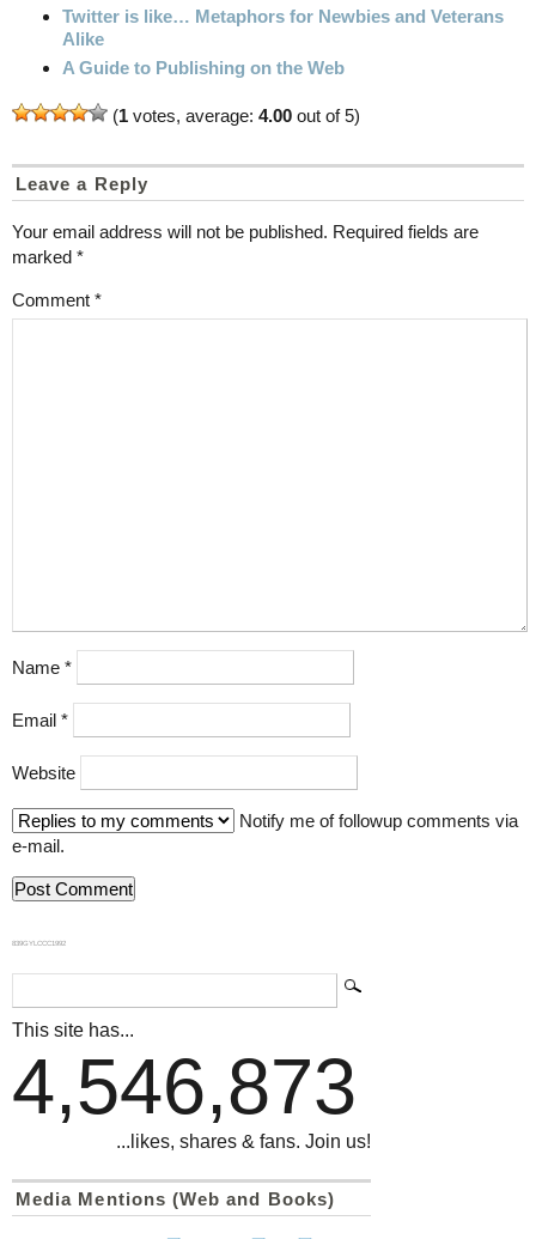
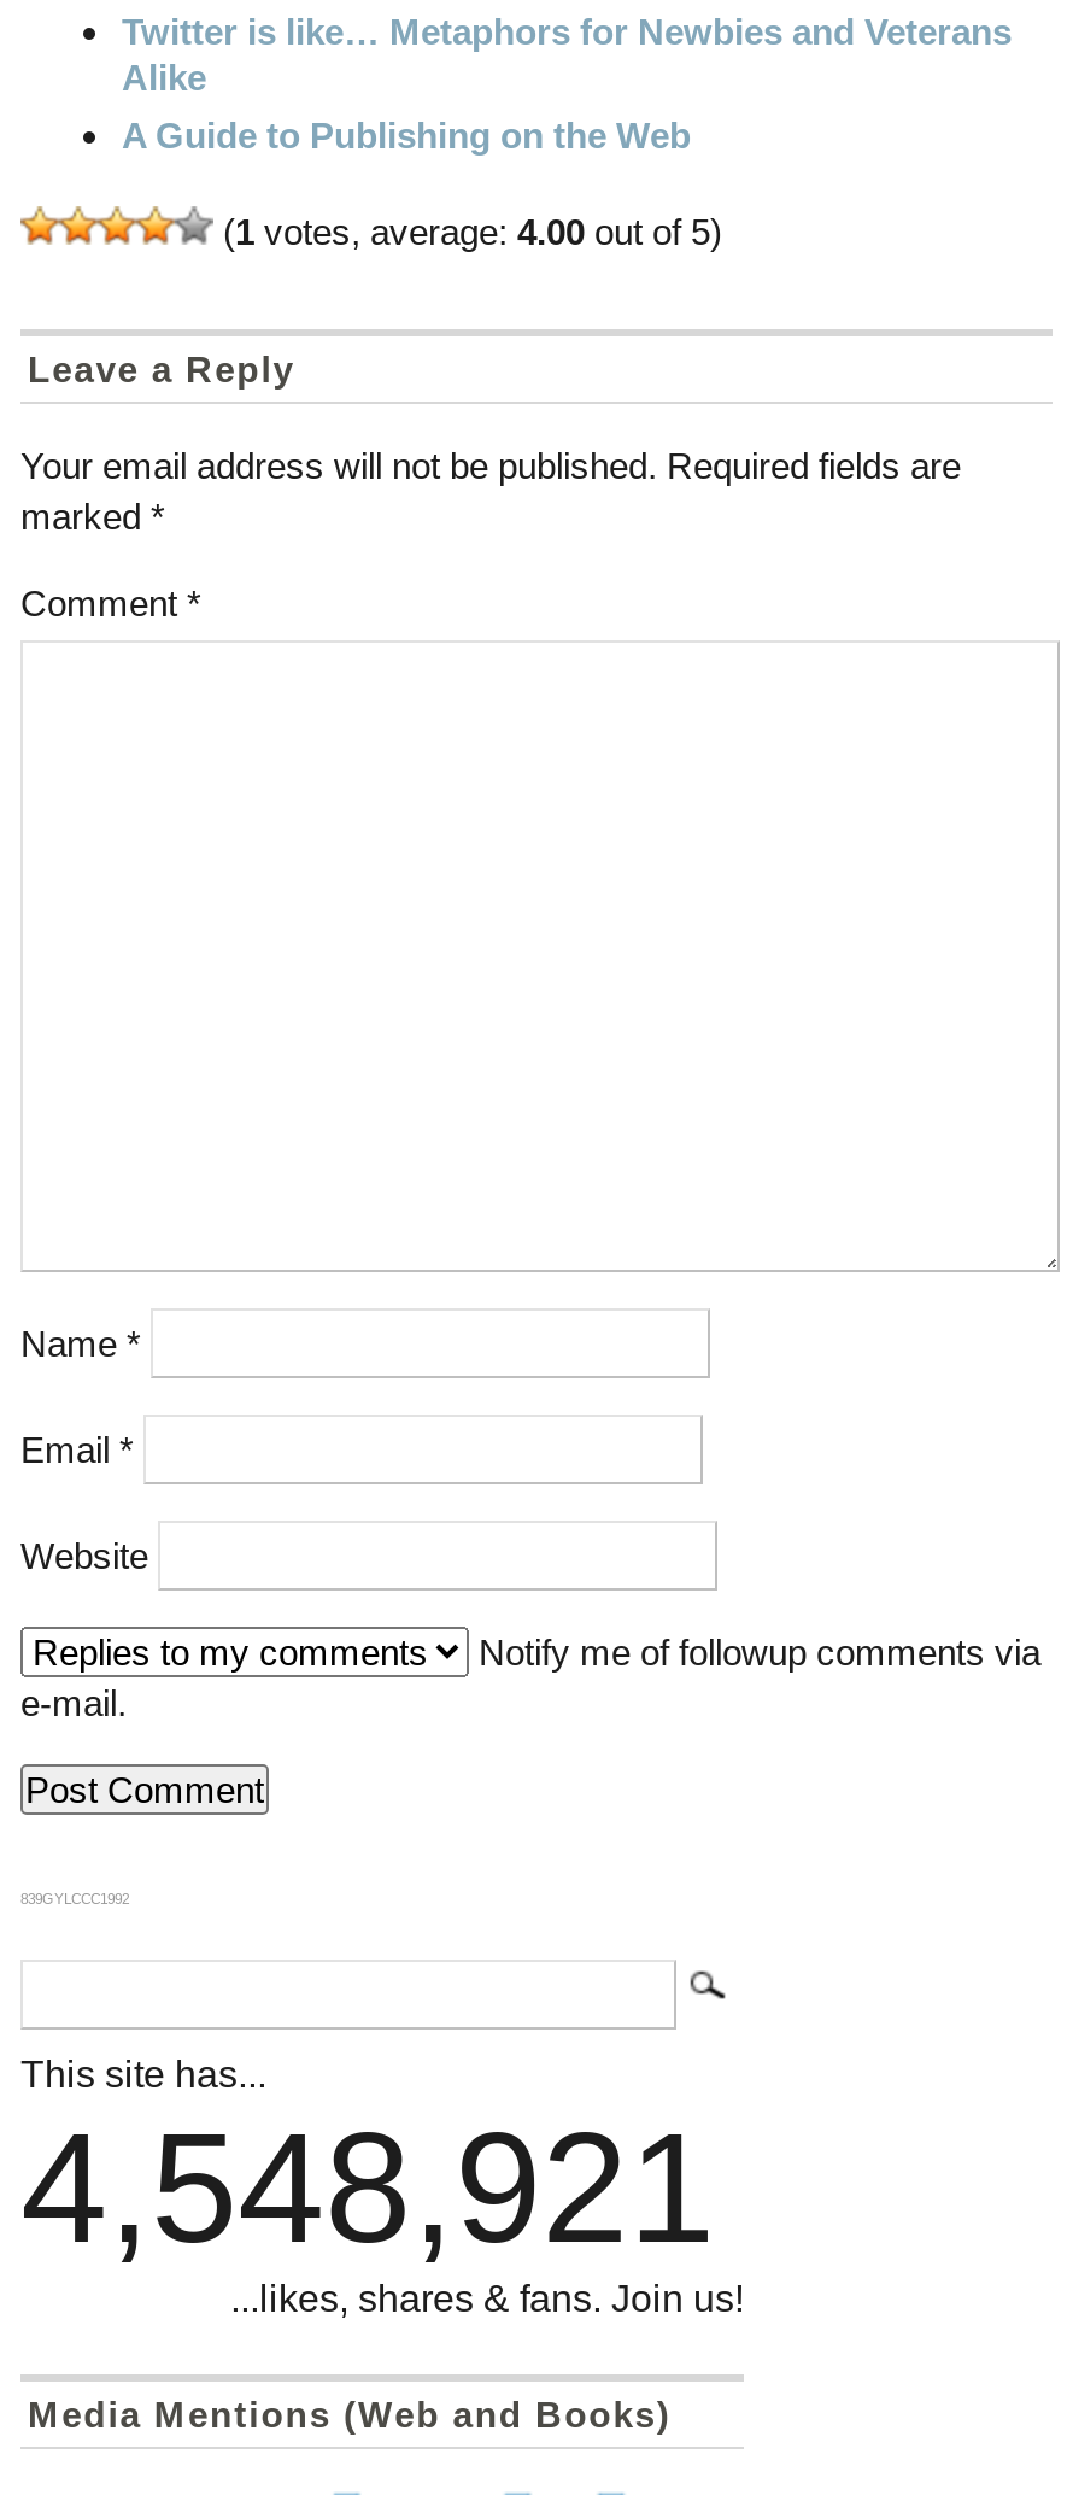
- 4,546,873
+ 4,548,921
